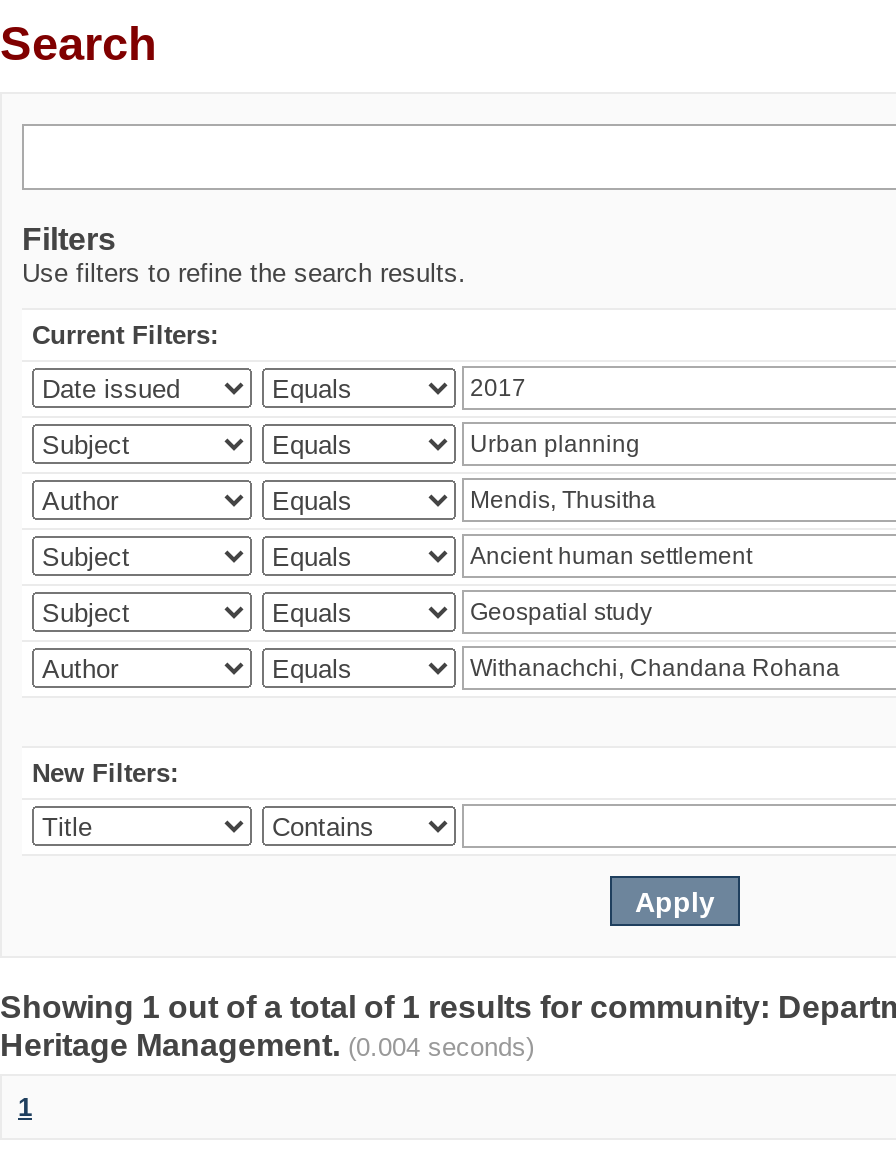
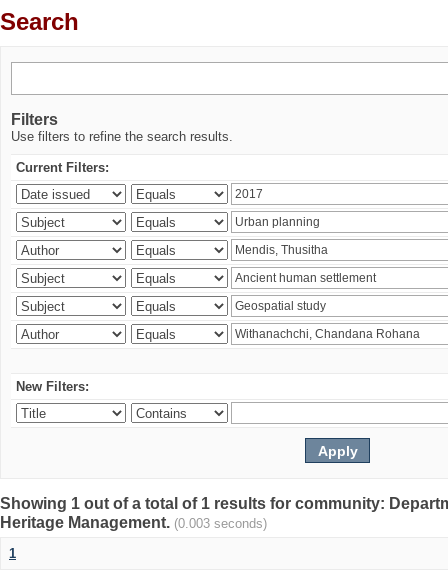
- Heritage Management. (0.004 seconds)
+ Heritage Management. (0.003 seconds)
